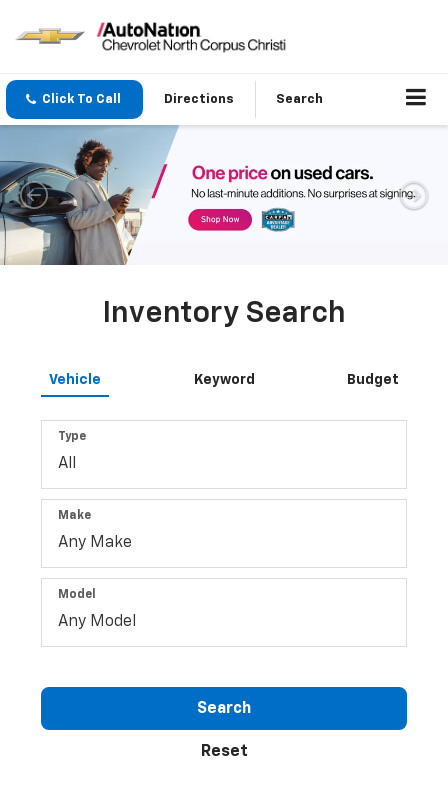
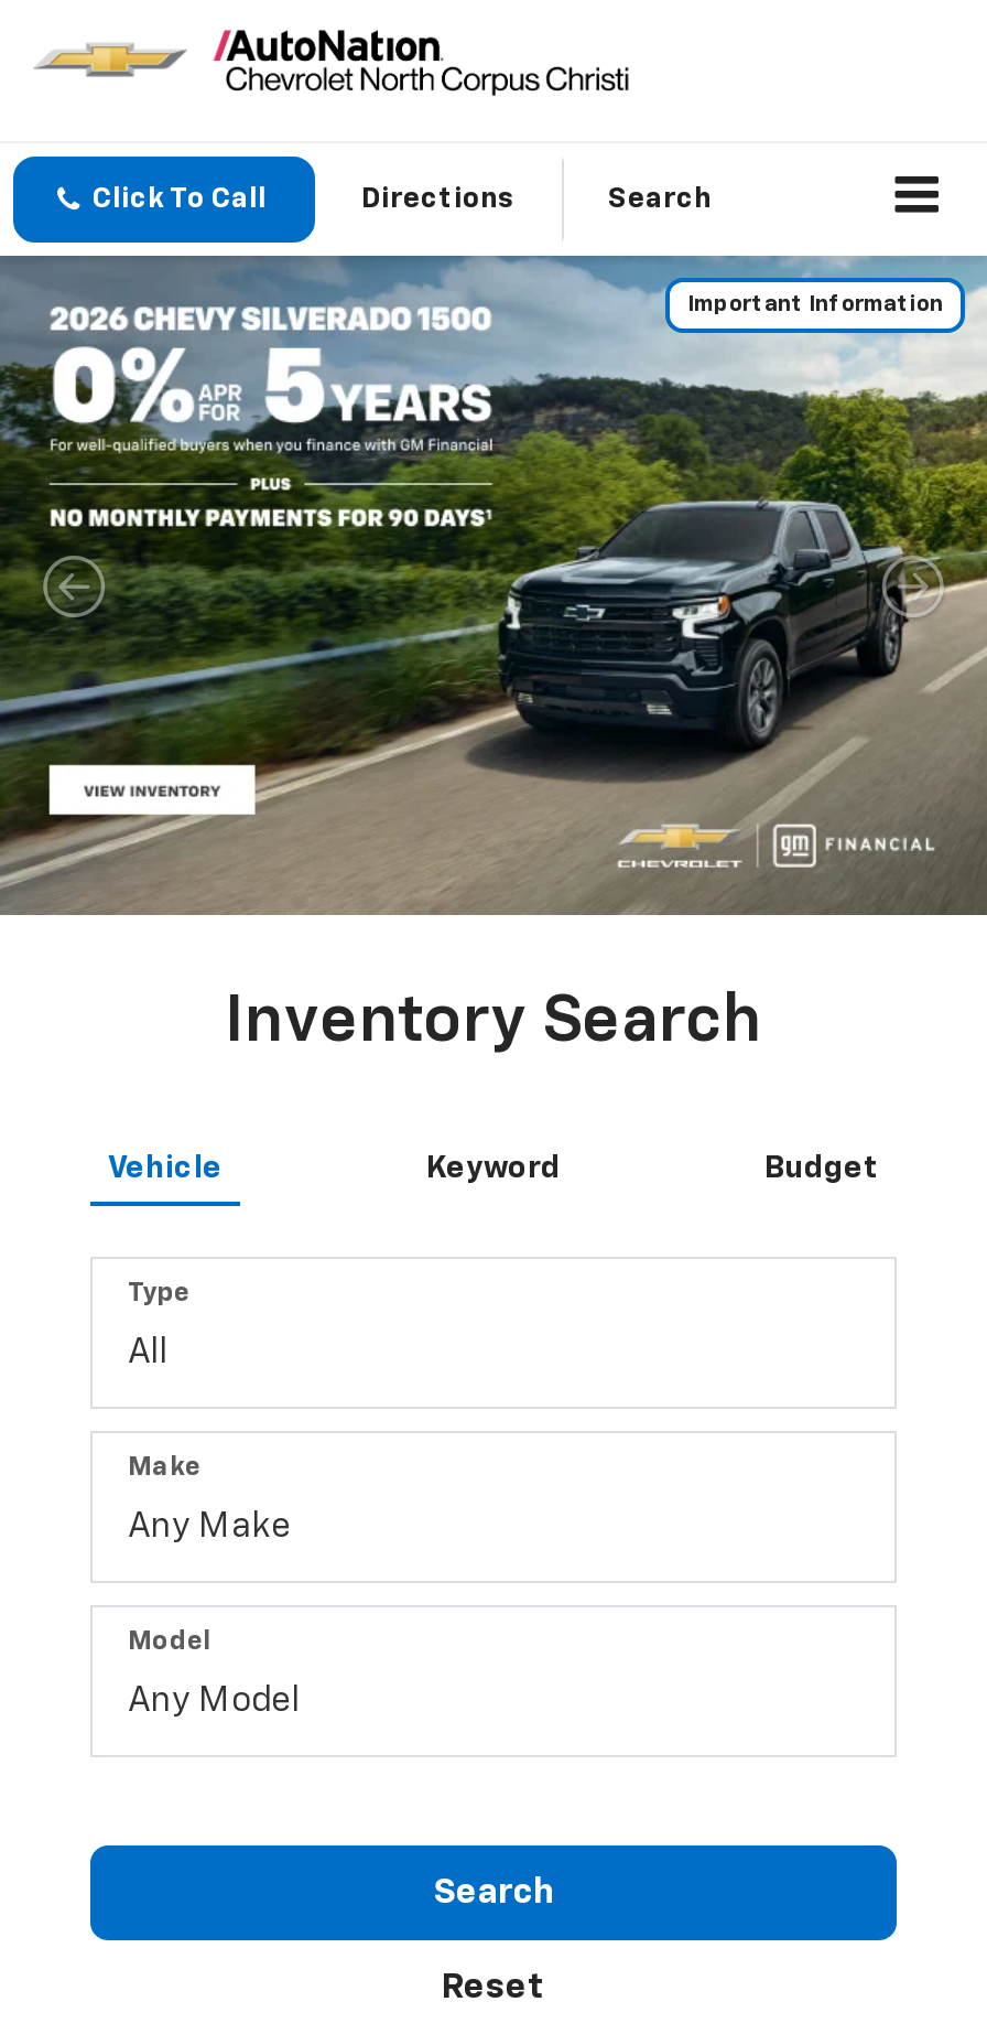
+ Important Information

- [image]
+ [image]
